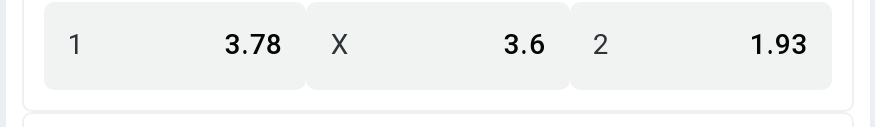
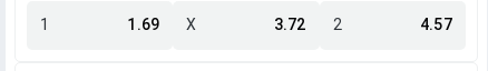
- 3.78 X
+ 1.69 X

- 3.6 2
+ 3.72 2

- 1.93
+ 4.57
